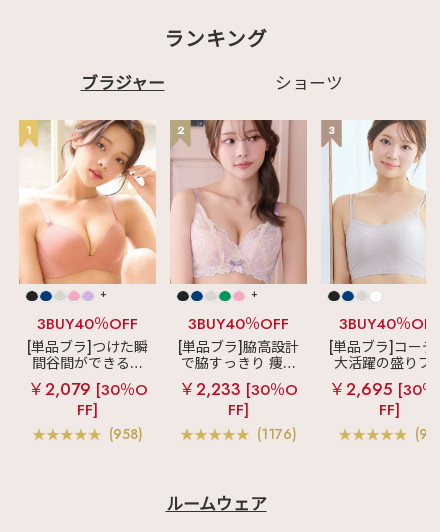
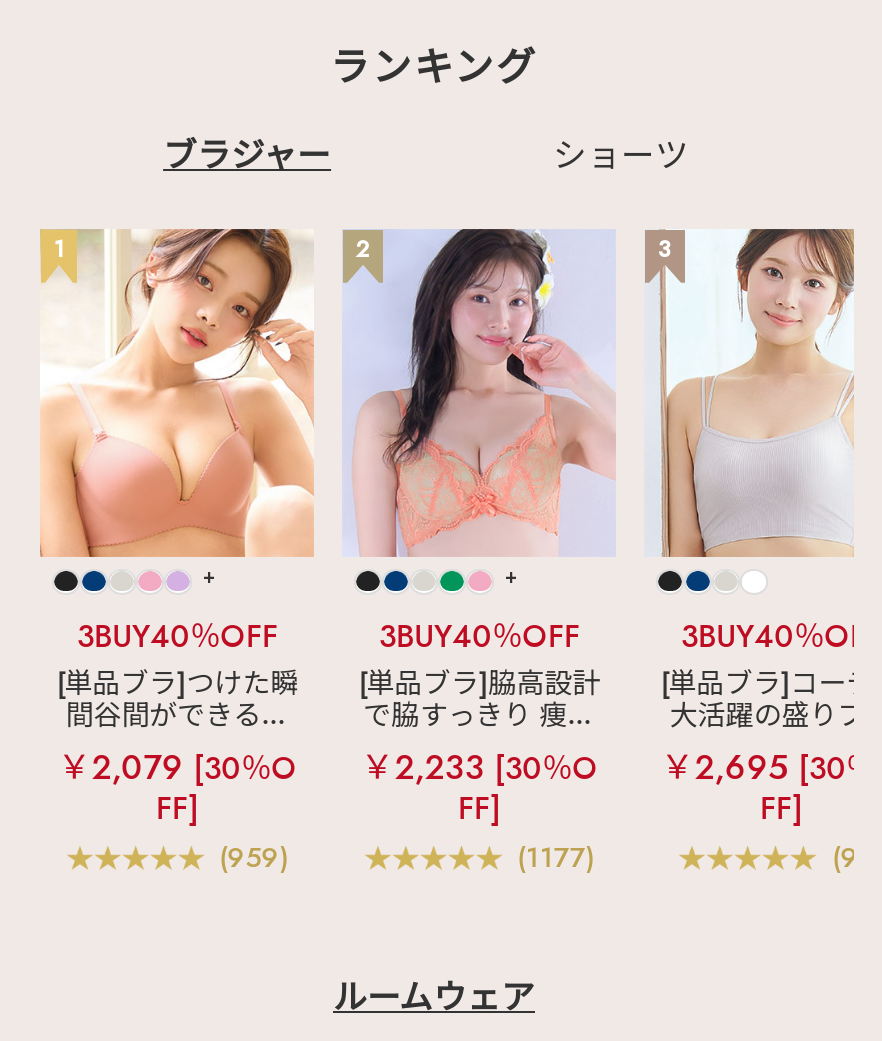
- [image]
+ [image]

- (958)
+ (959)

- (1176)
+ (1177)
